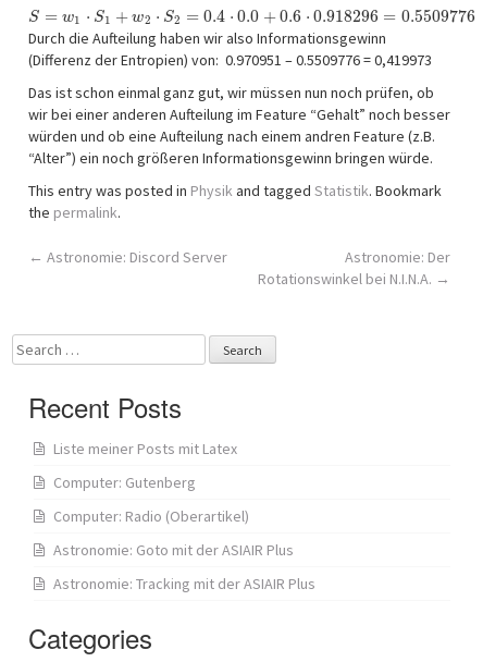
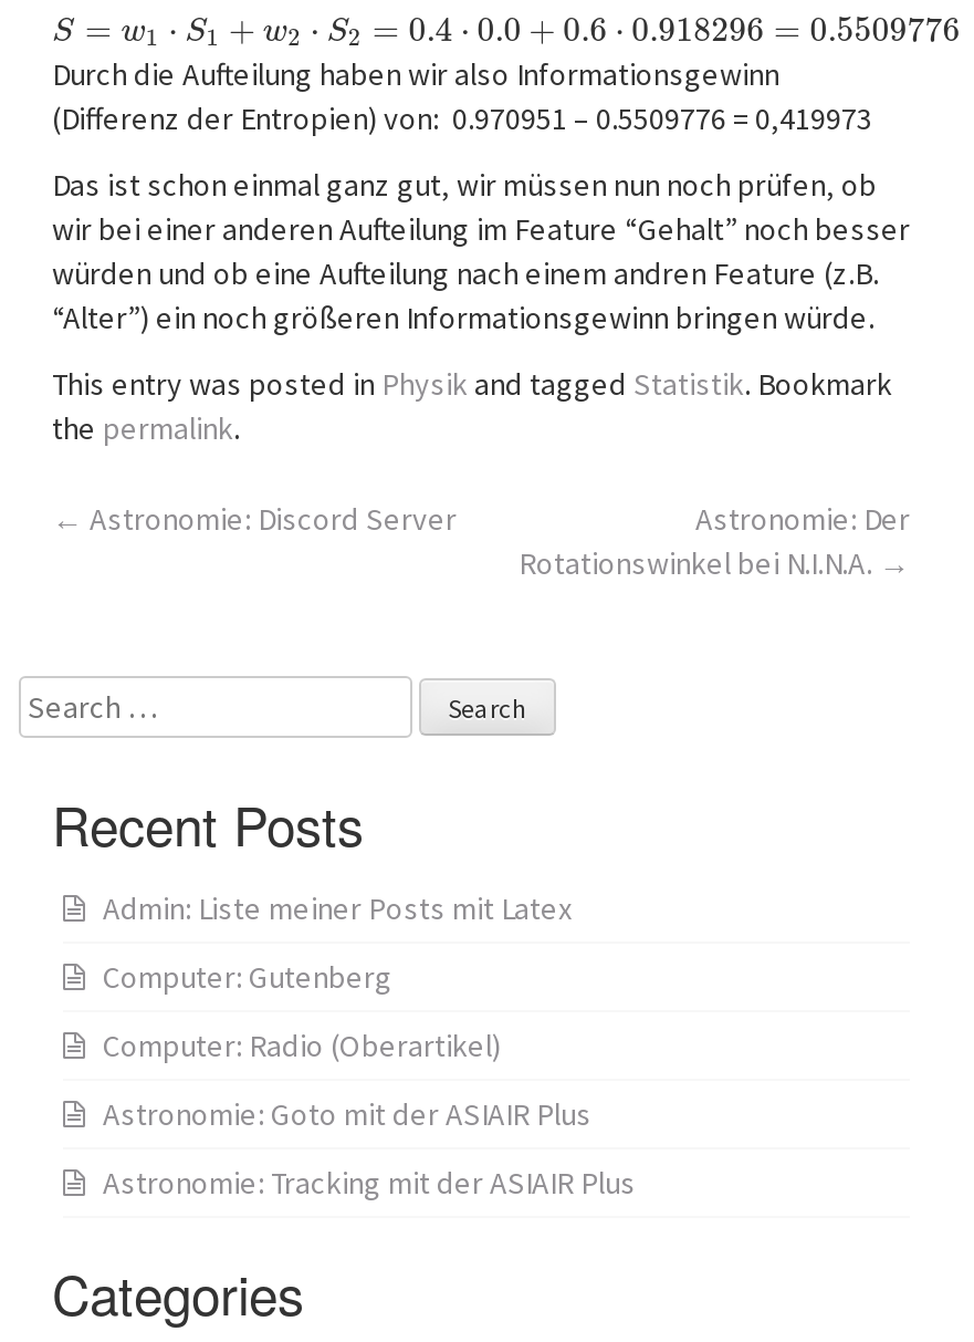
- Liste meiner Posts mit Latex
+ Admin: Liste meiner Posts mit Latex
